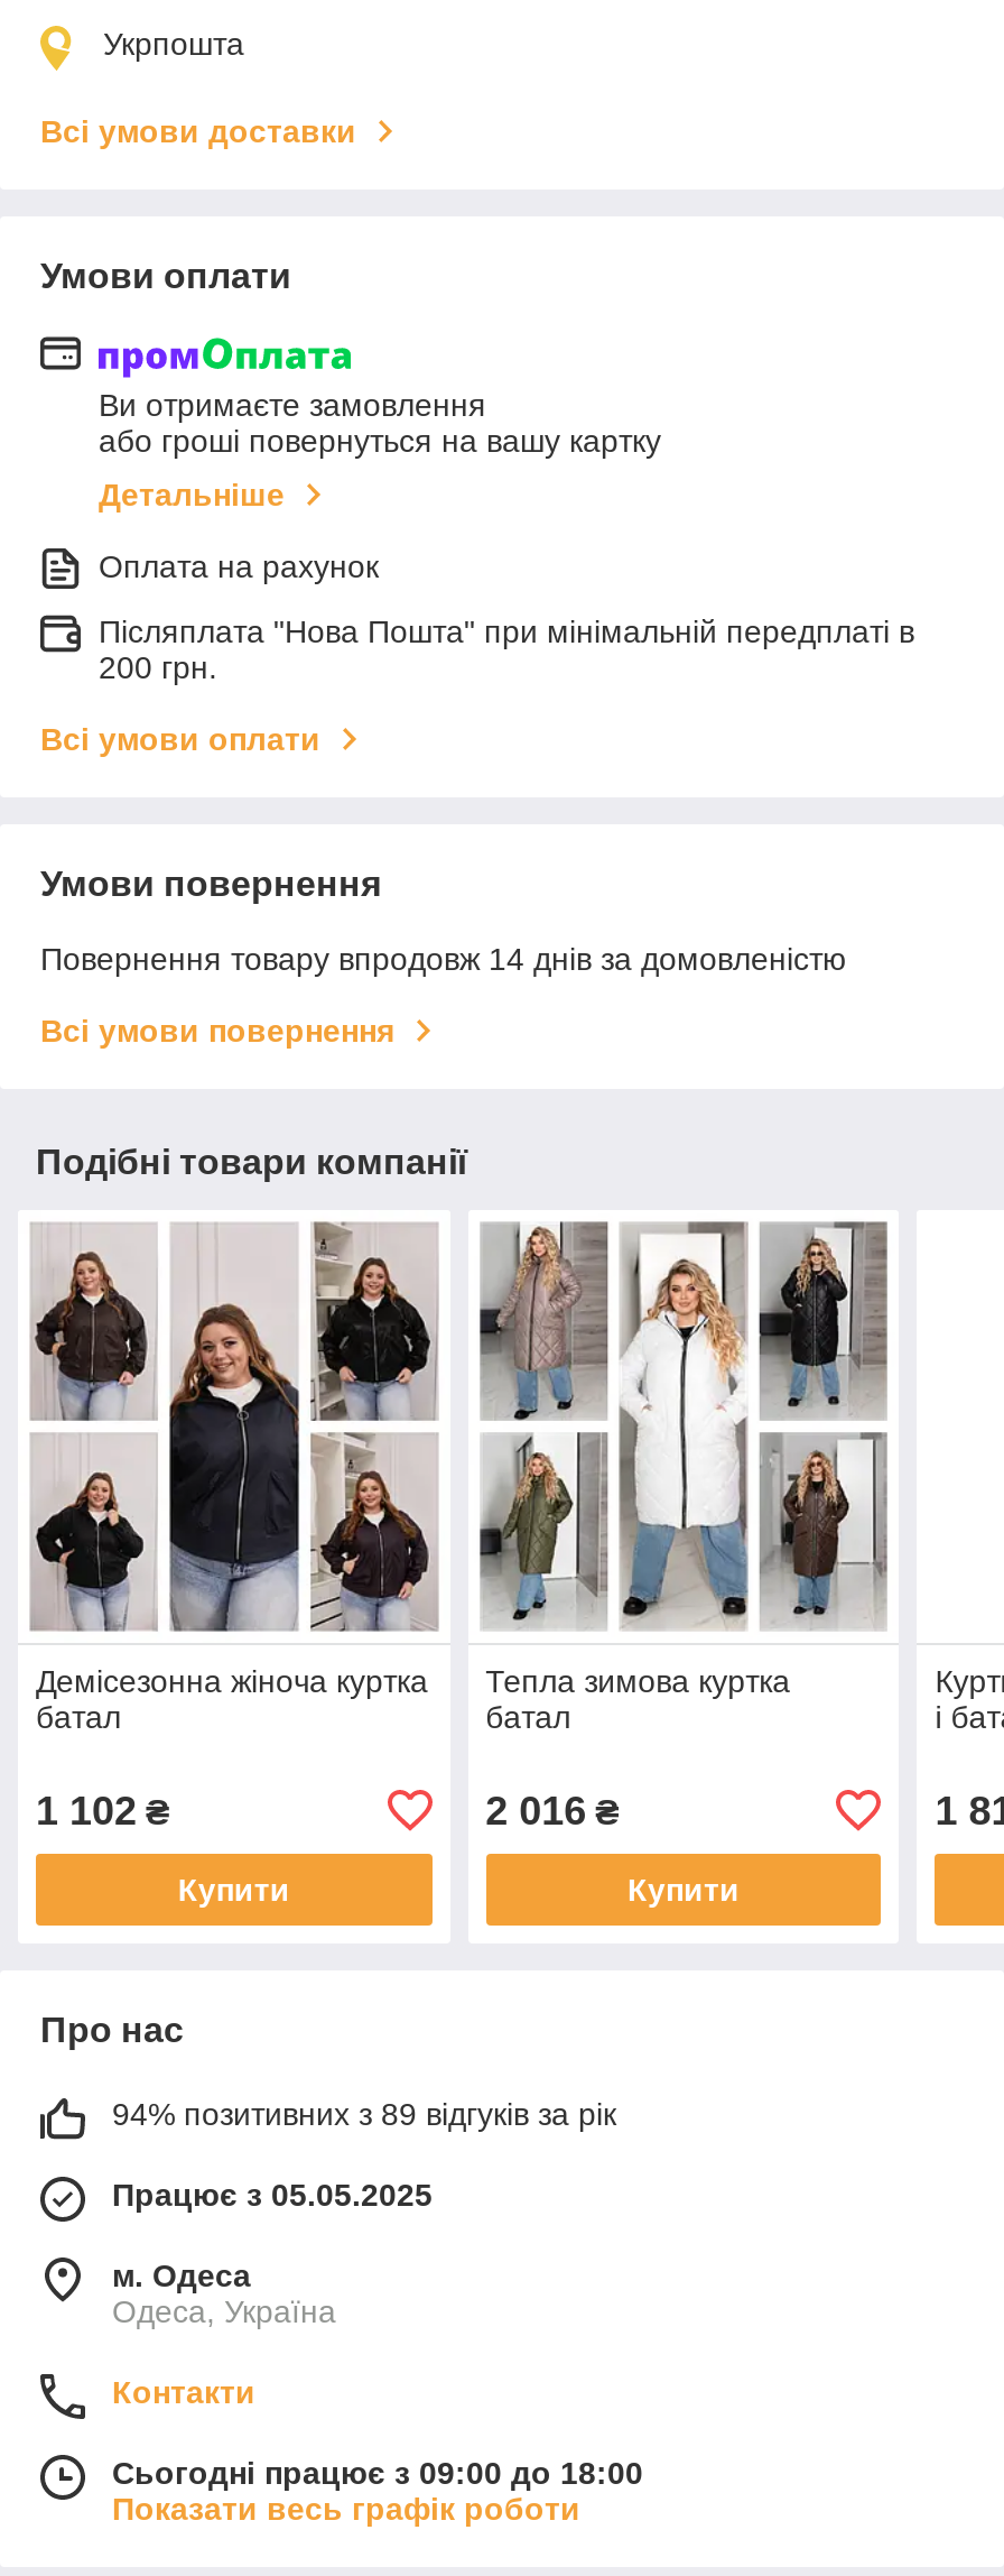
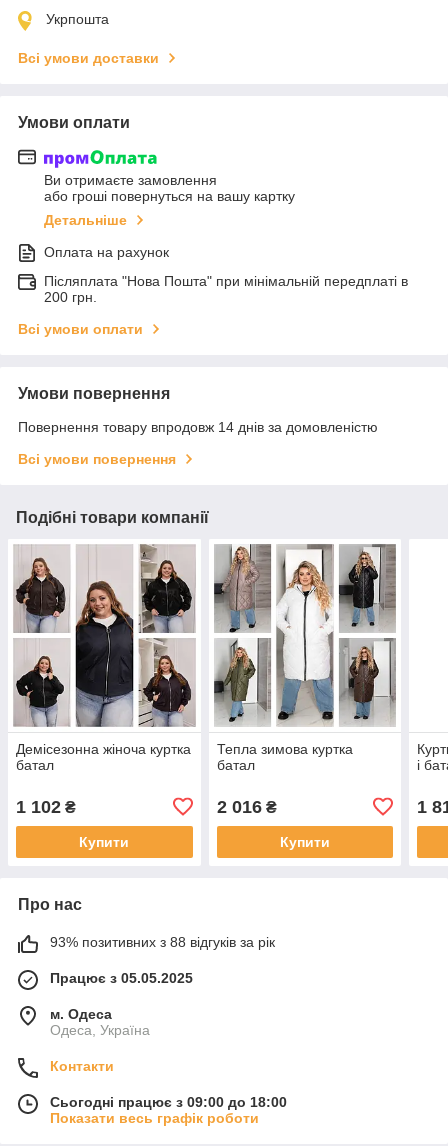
- 94% позитивних з 89 відгуків за рік
+ 93% позитивних з 88 відгуків за рік
